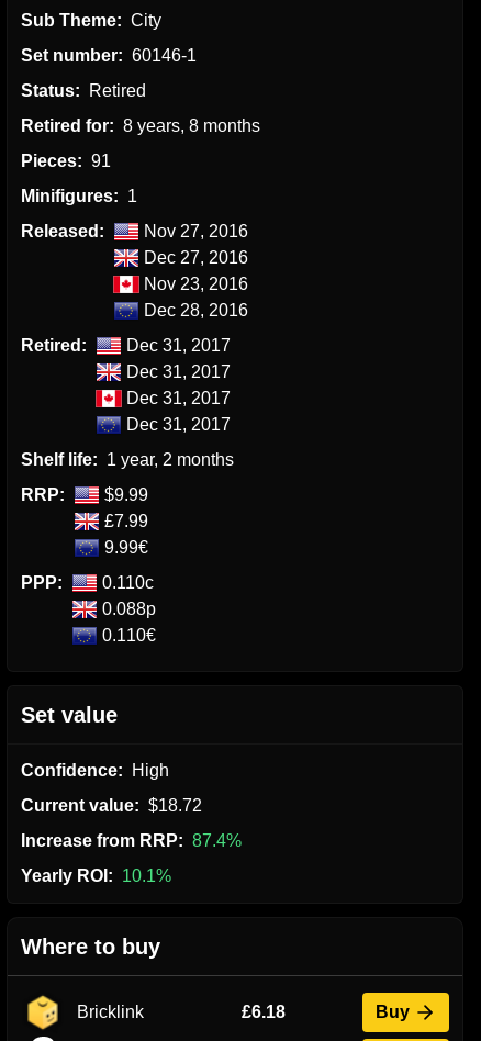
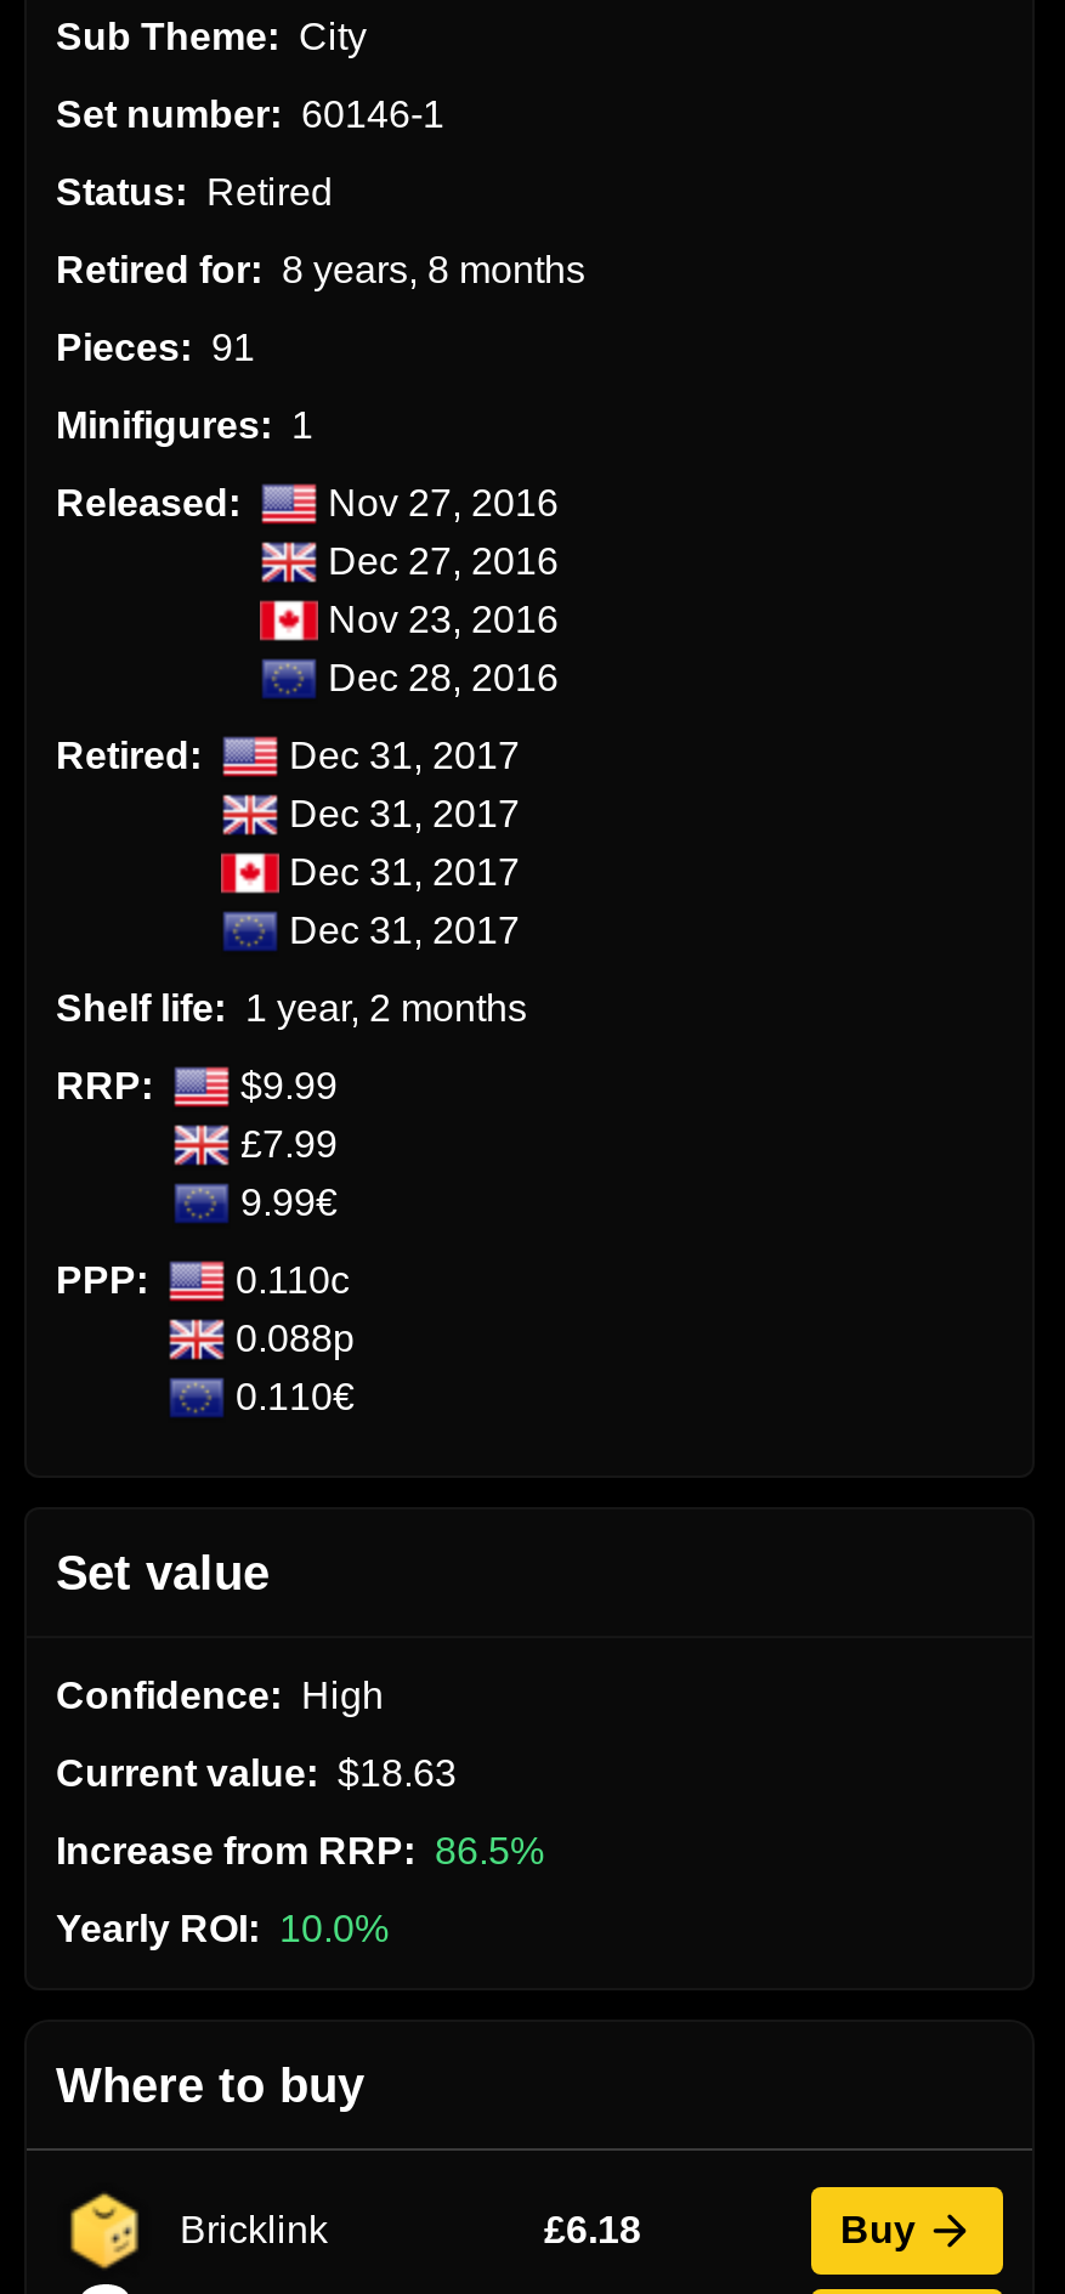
- Current value: $18.72
+ Current value: $18.63

- Increase from RRP: 87.4%
+ Increase from RRP: 86.5%

- Yearly ROI: 10.1%
+ Yearly ROI: 10.0%
